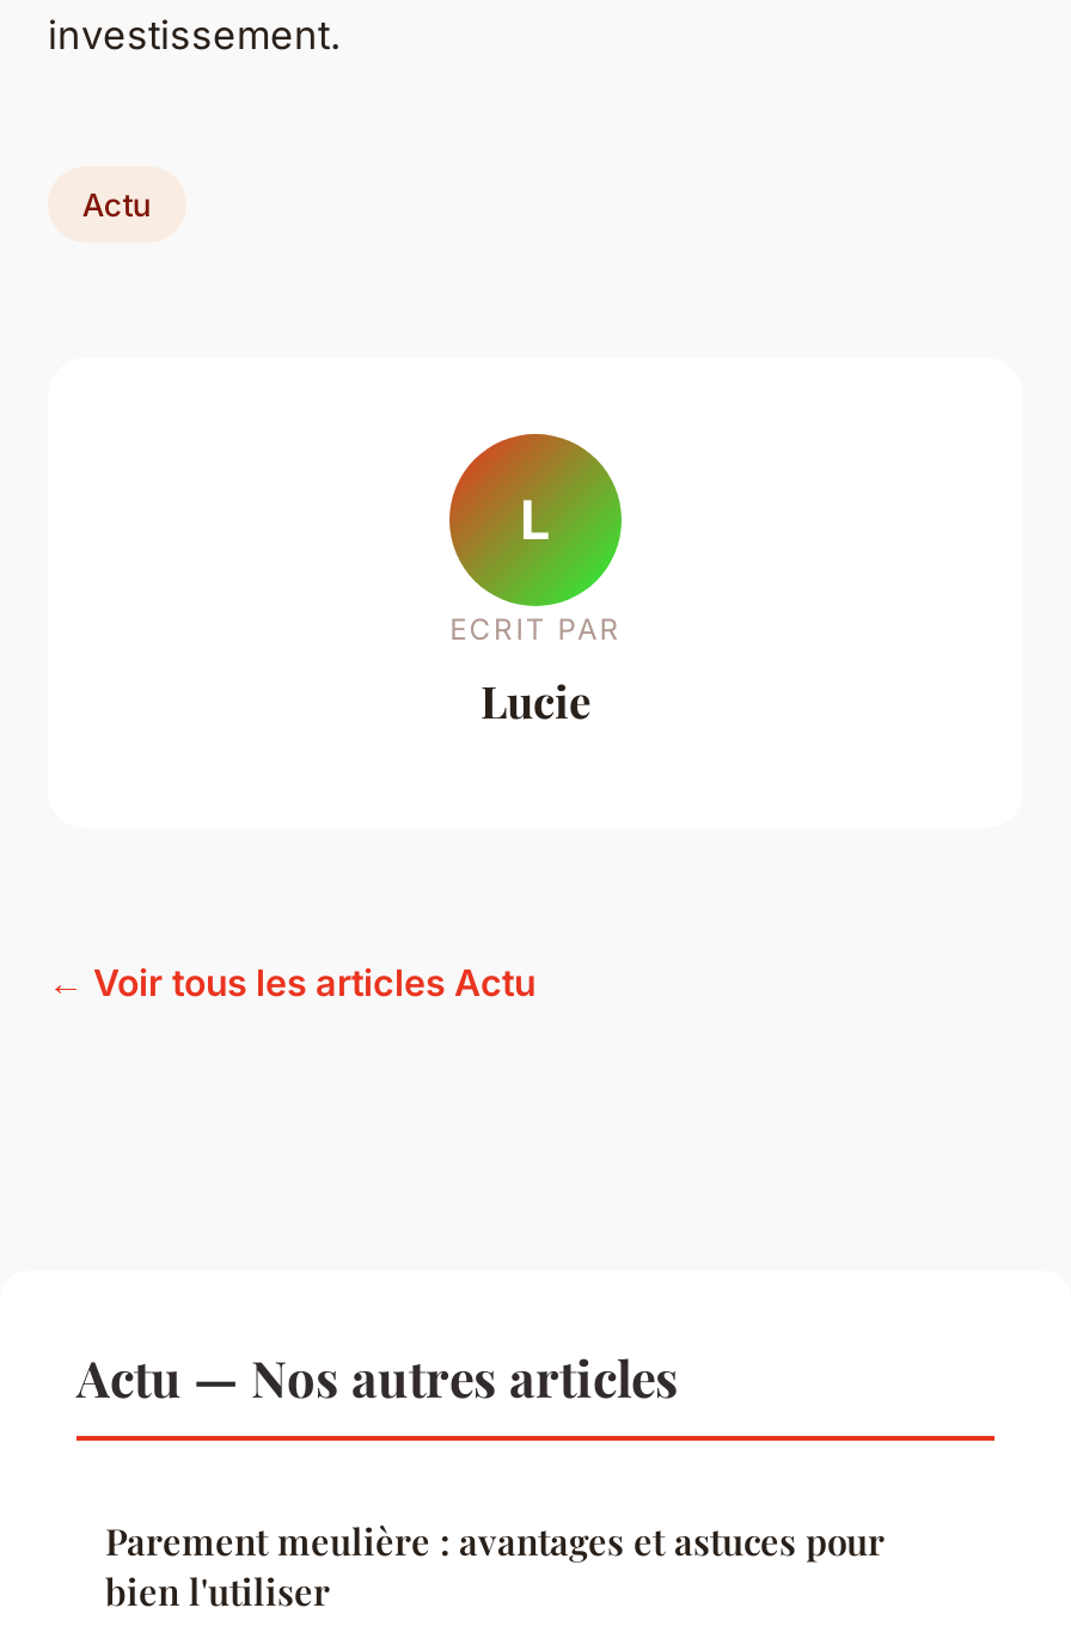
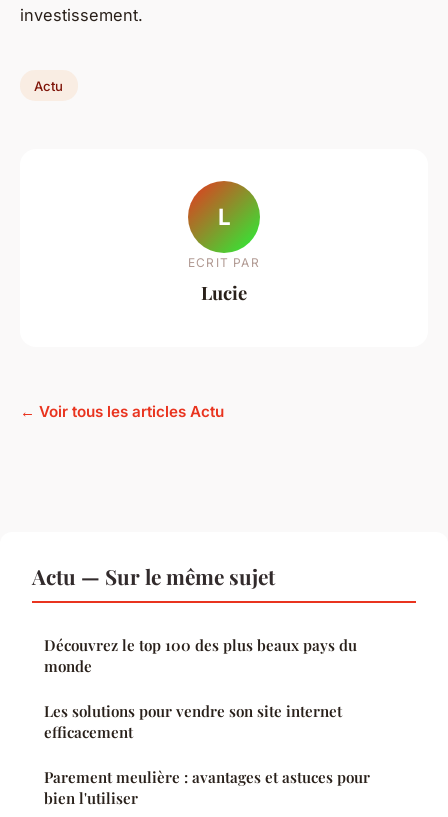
- Actu — Nos autres articles
+ Actu — Sur le même sujet
+ Découvrez le top 100 des plus beaux pays du
+ monde
+ Les solutions pour vendre son site internet
+ efficacement
